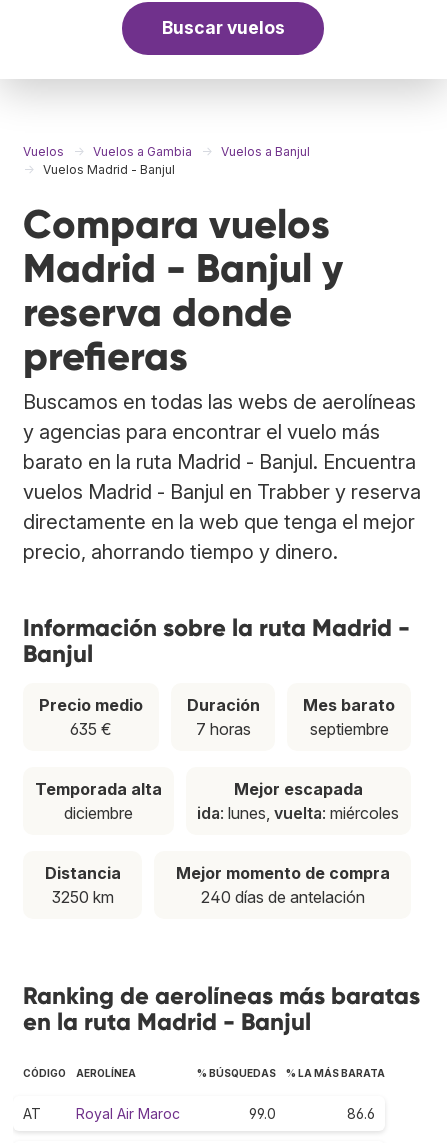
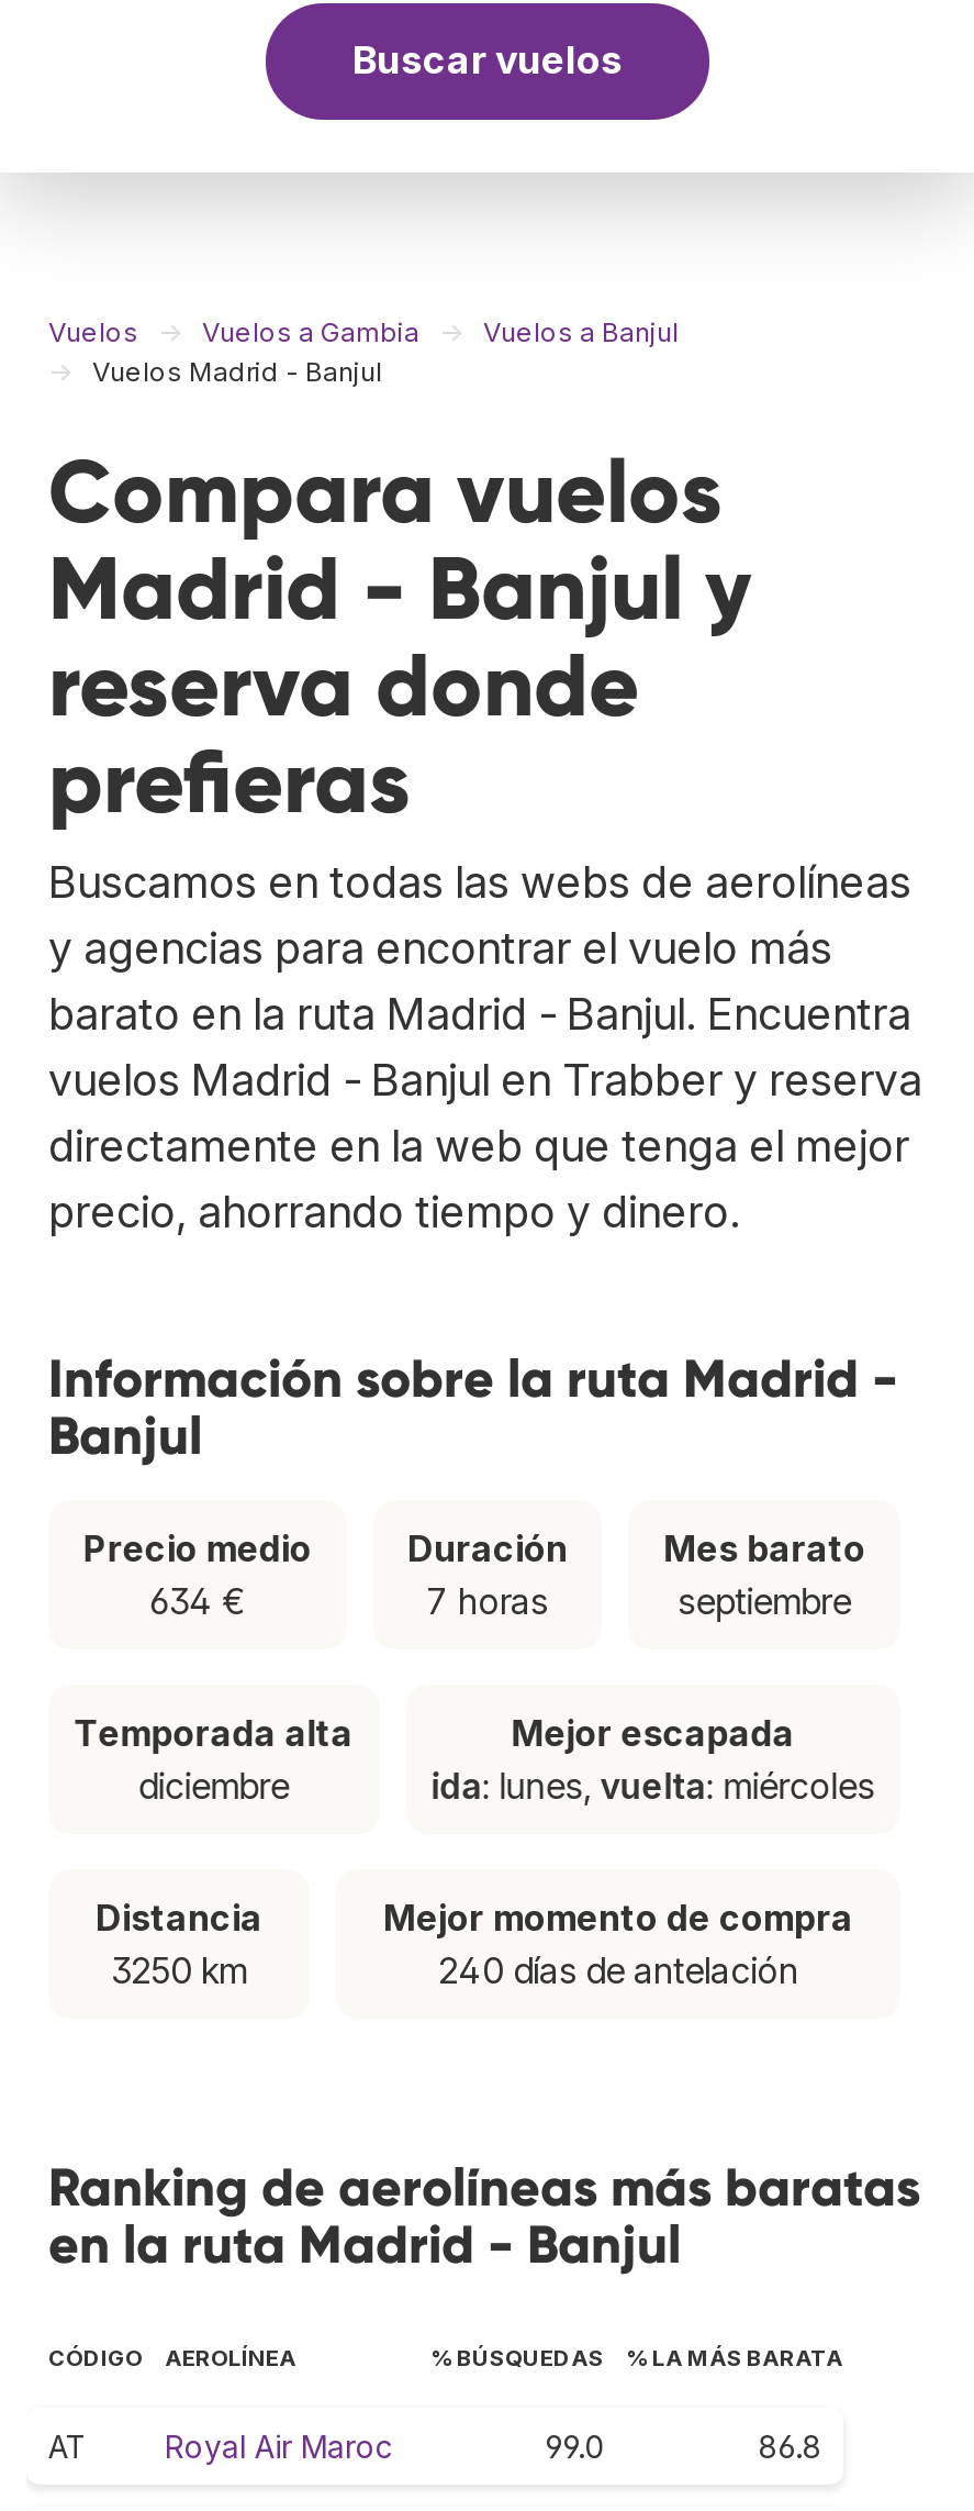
- 635 €
+ 634 €

- 86.6
+ 86.8
